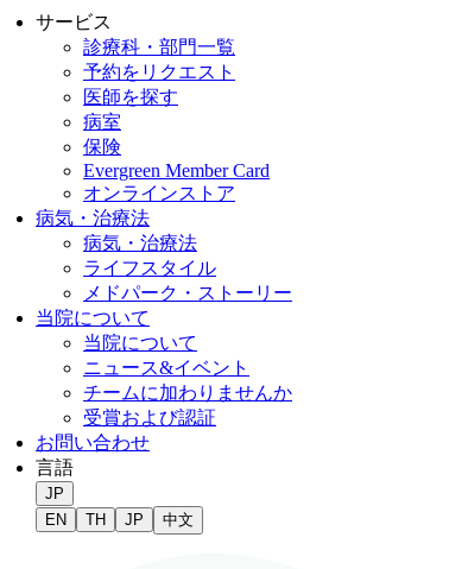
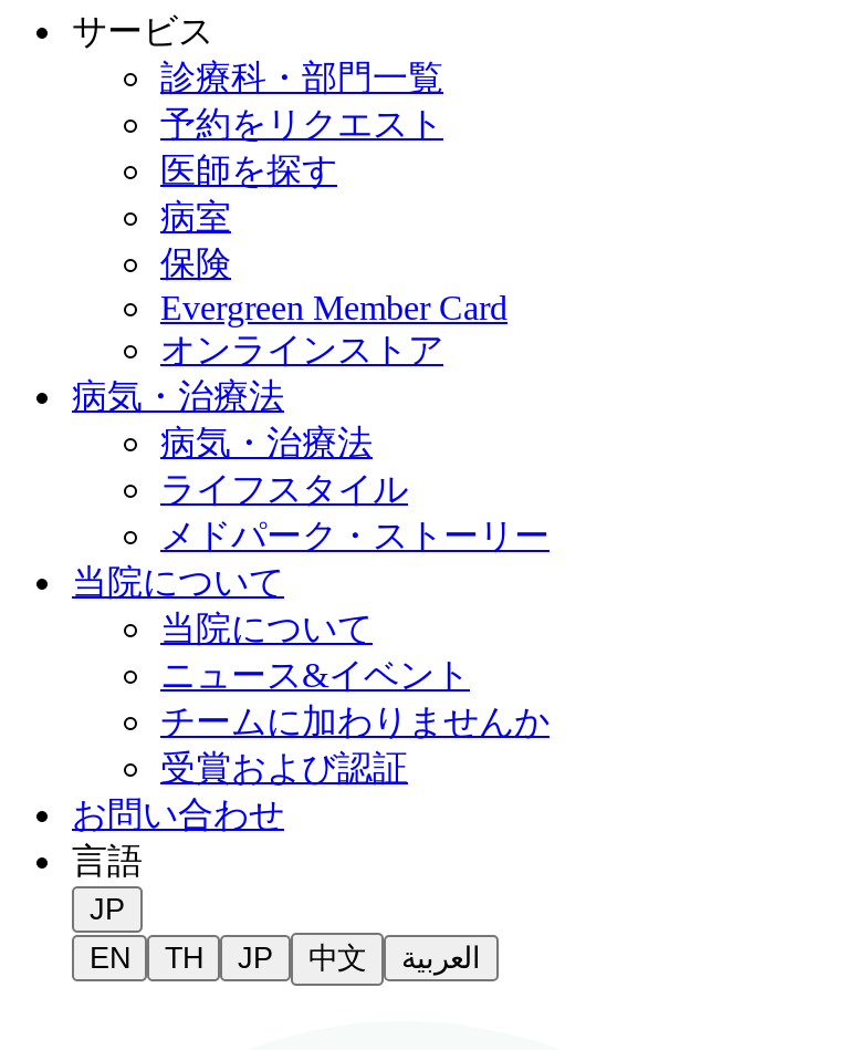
+ العربية
